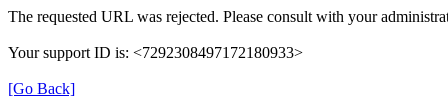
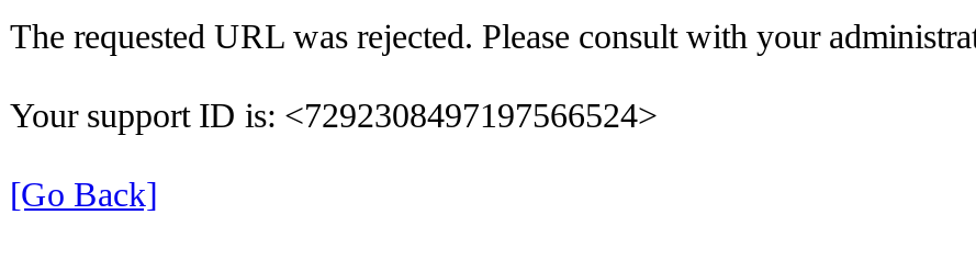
- Your support ID is: <7292308497172180933>
+ Your support ID is: <7292308497197566524>
